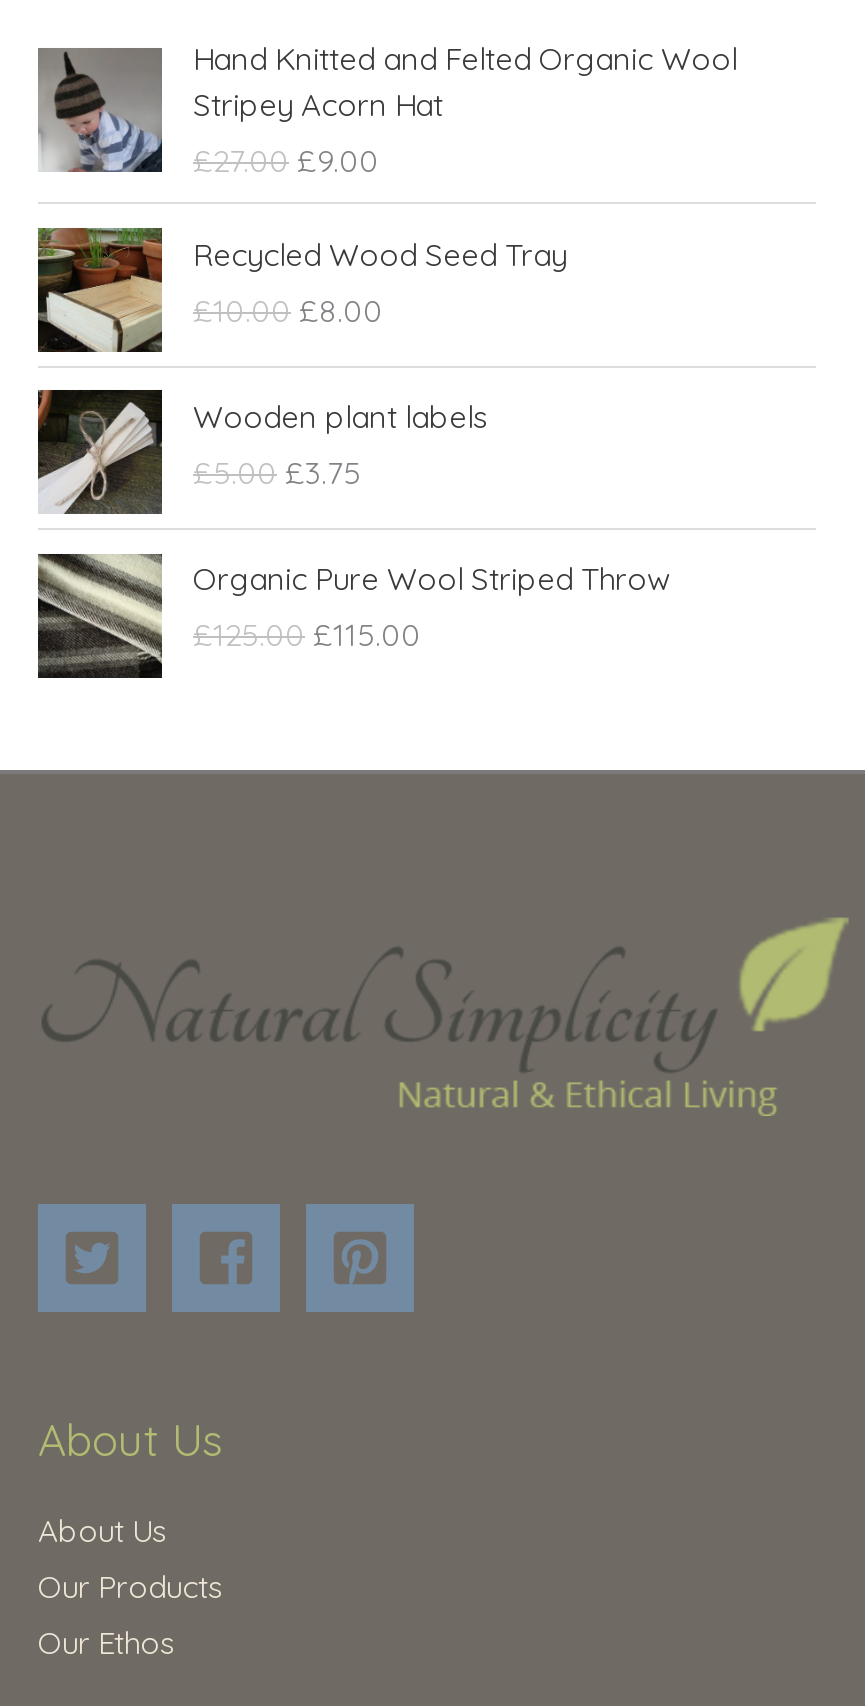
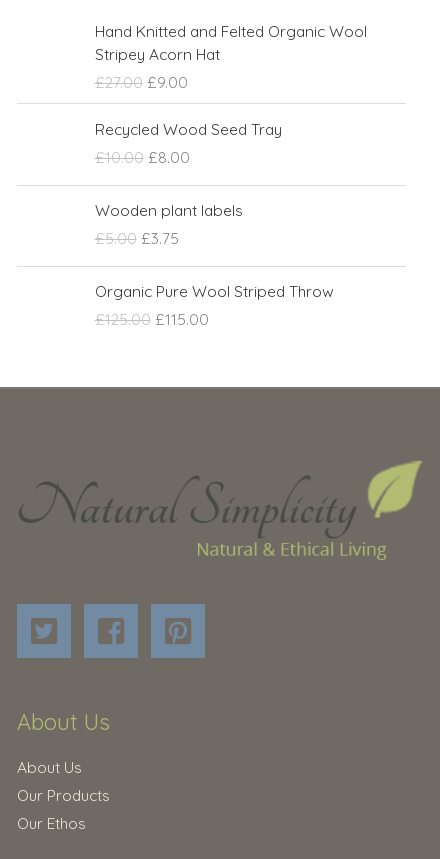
- [image]

- [image]

- [image]

- [image]
